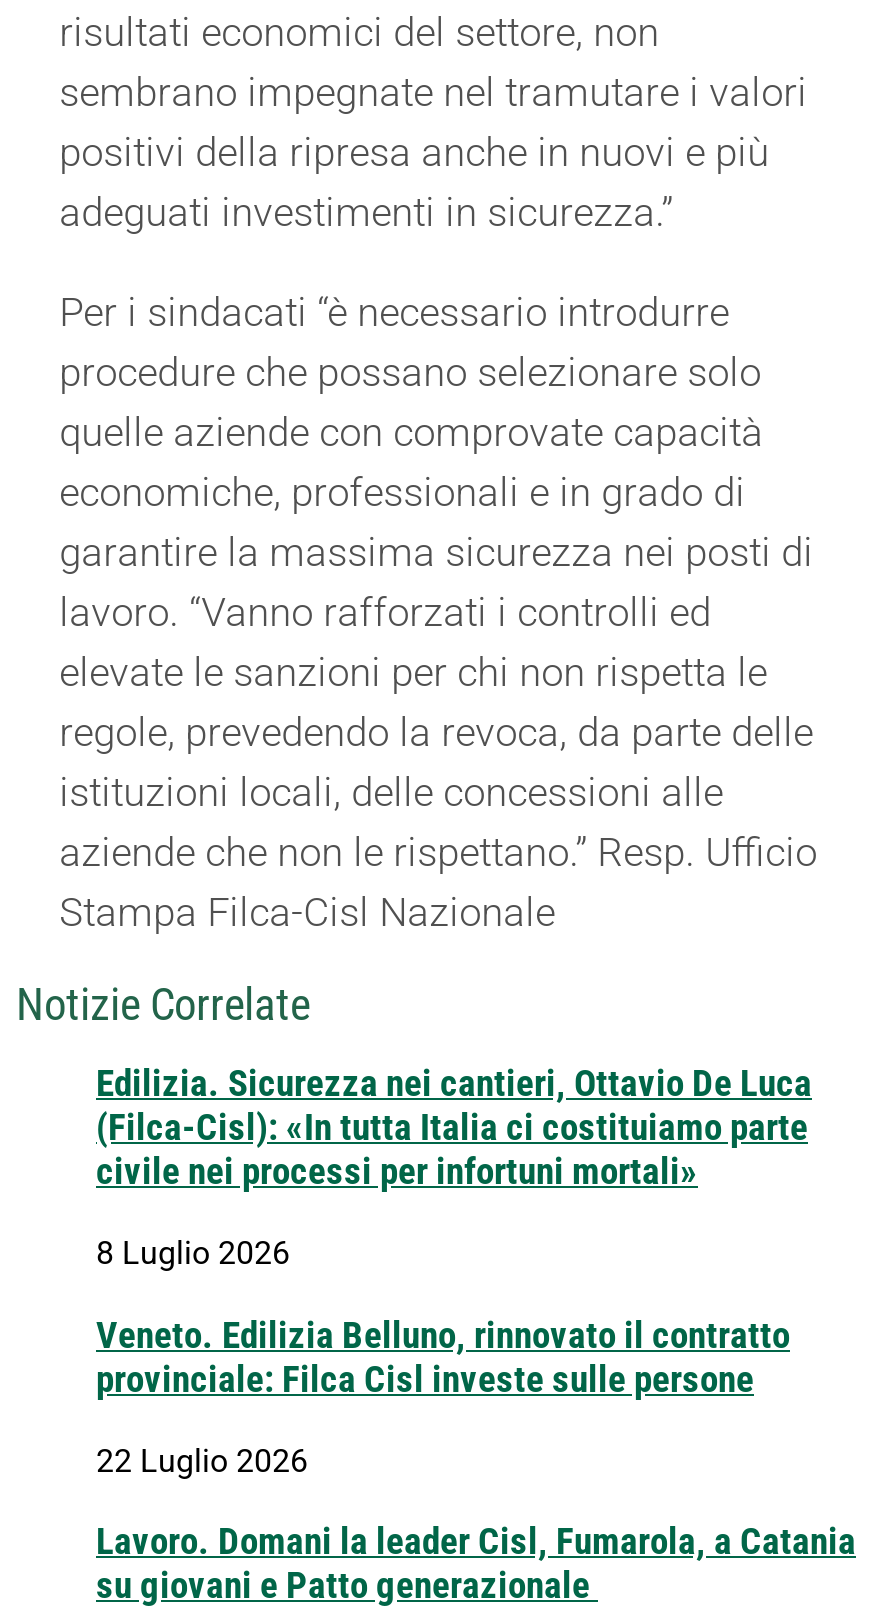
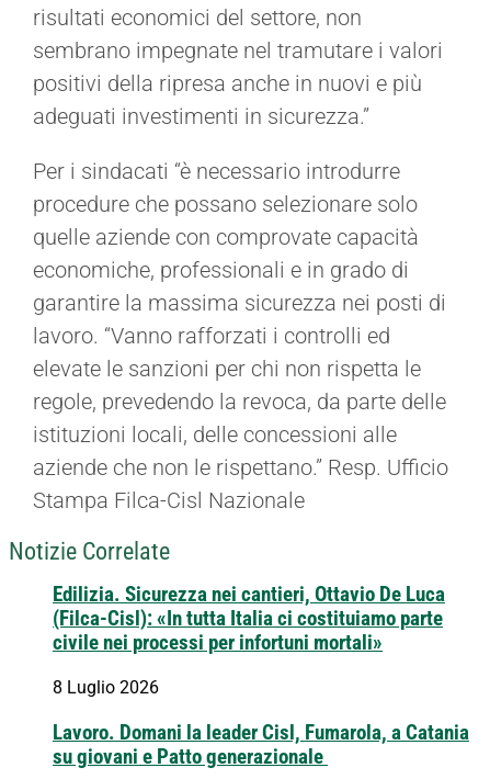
- Veneto. Edilizia Belluno, rinnovato il contratto
- provinciale: Filca Cisl investe sulle persone
- 22 Luglio 2026
